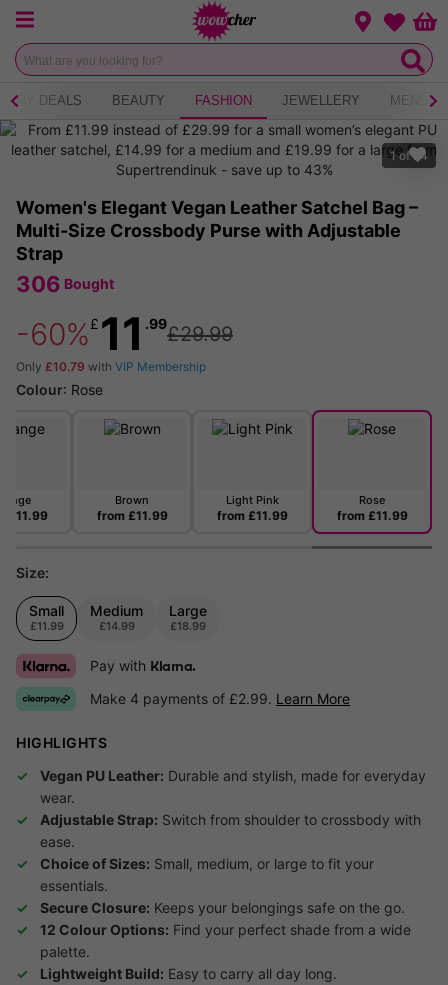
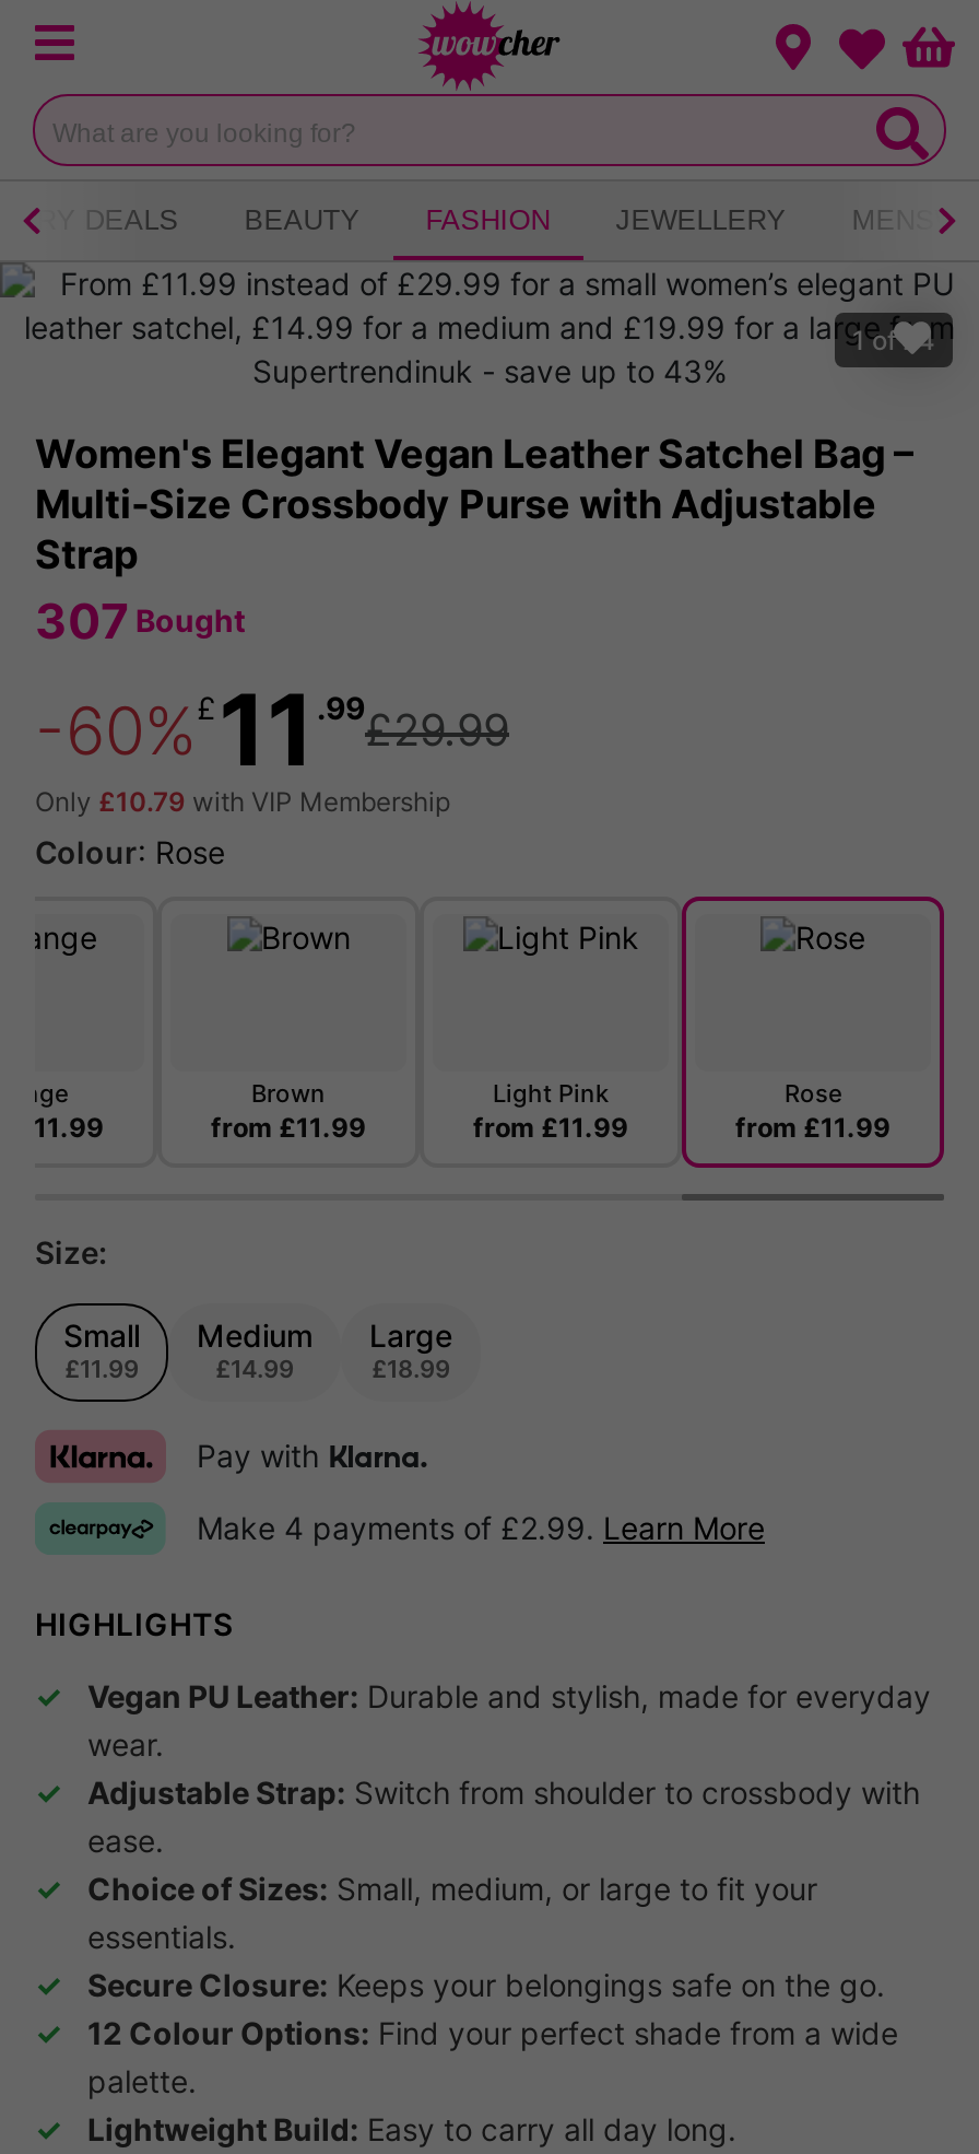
- 306 Bought
+ 307 Bought
